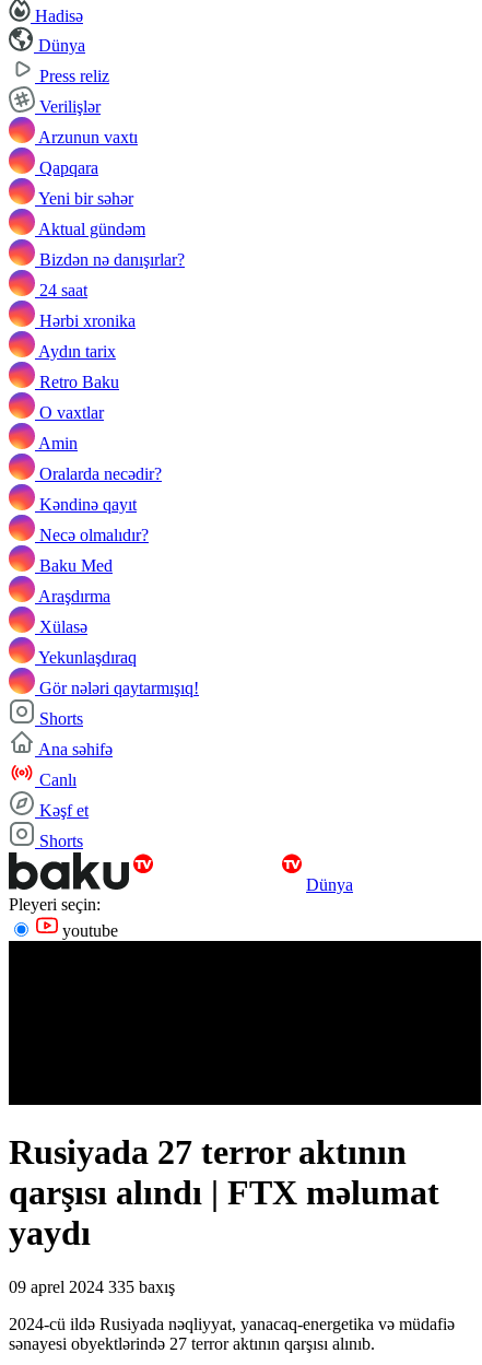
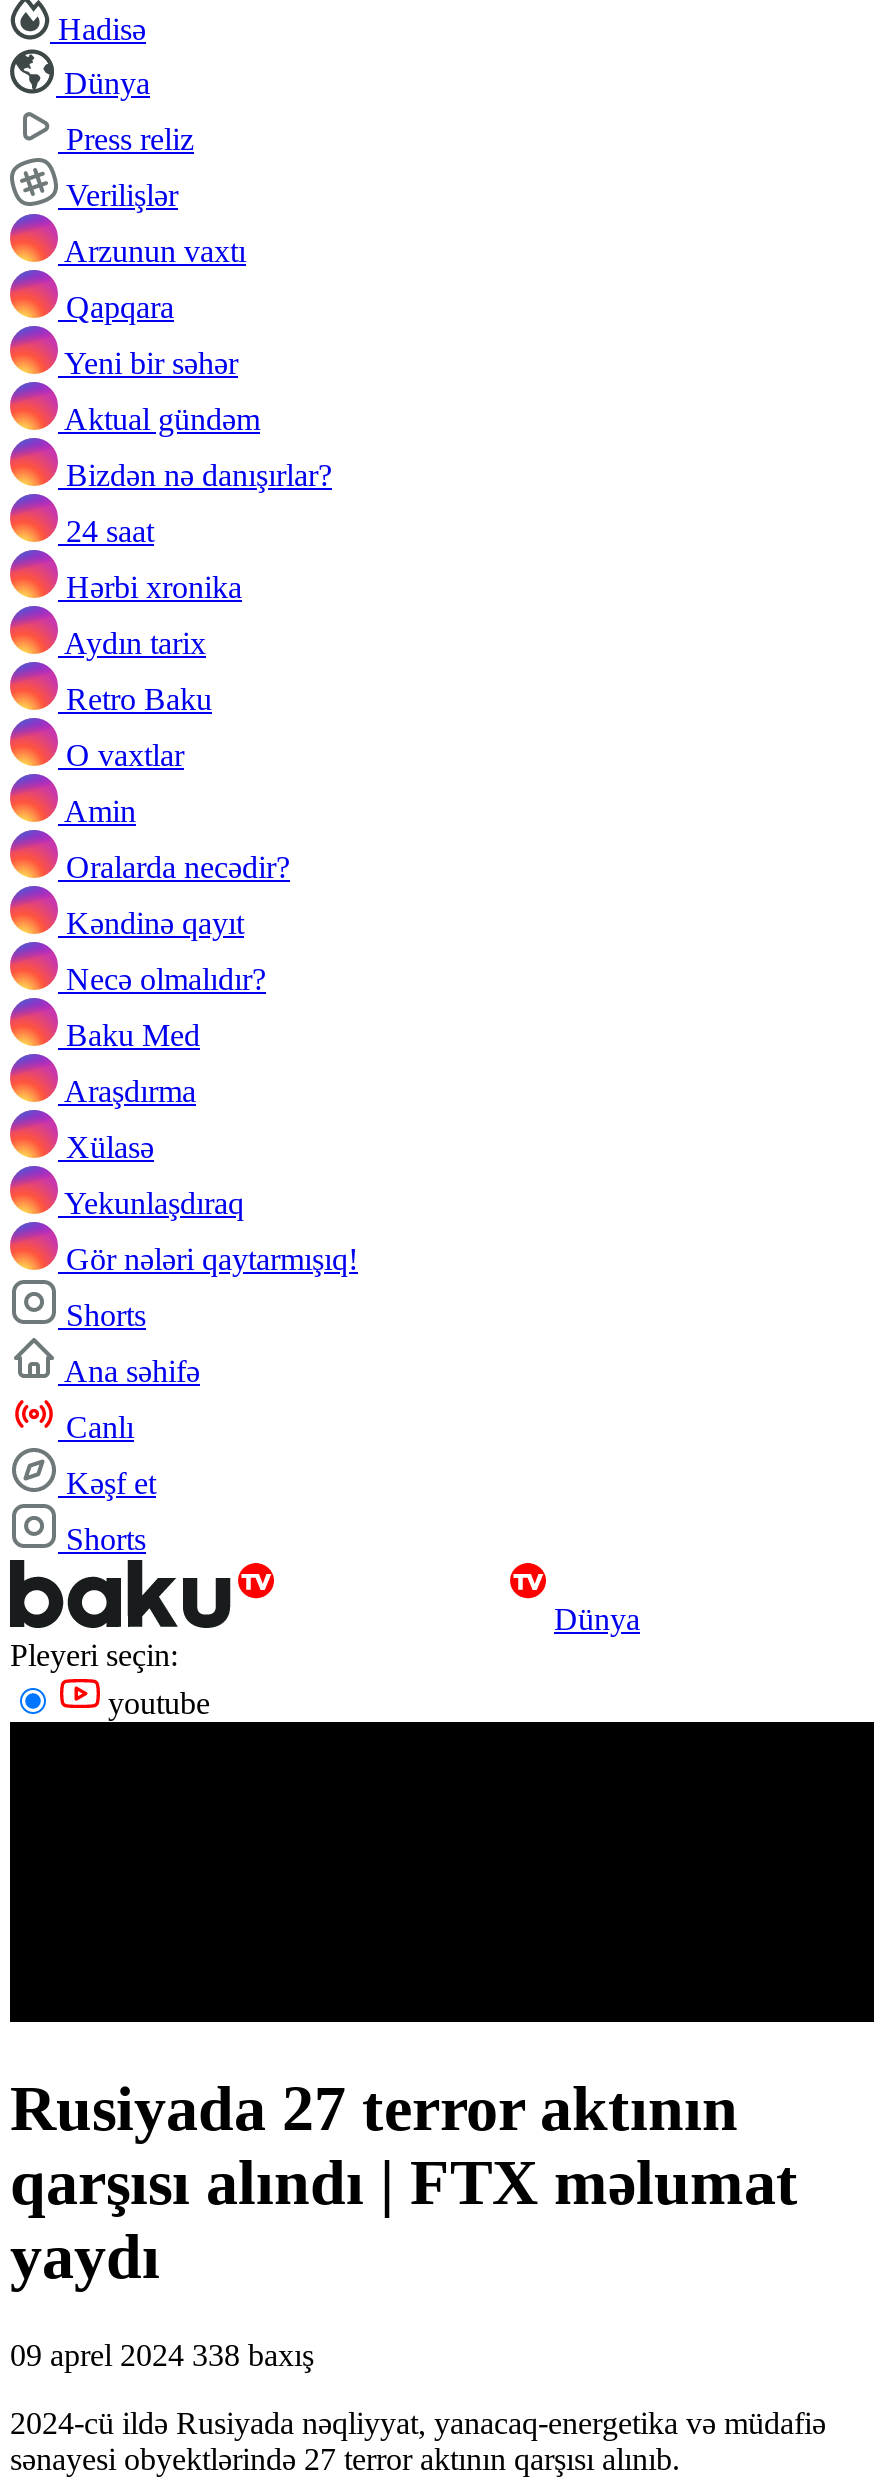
- 09 aprel 2024 335 baxış
+ 09 aprel 2024 338 baxış
